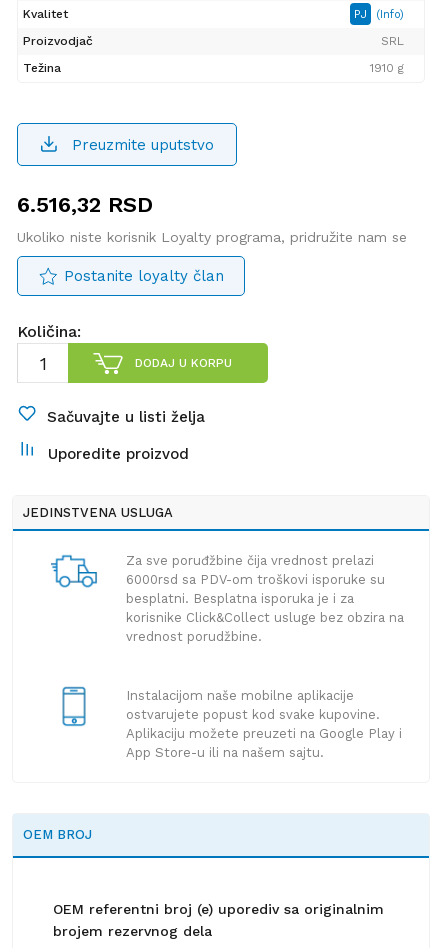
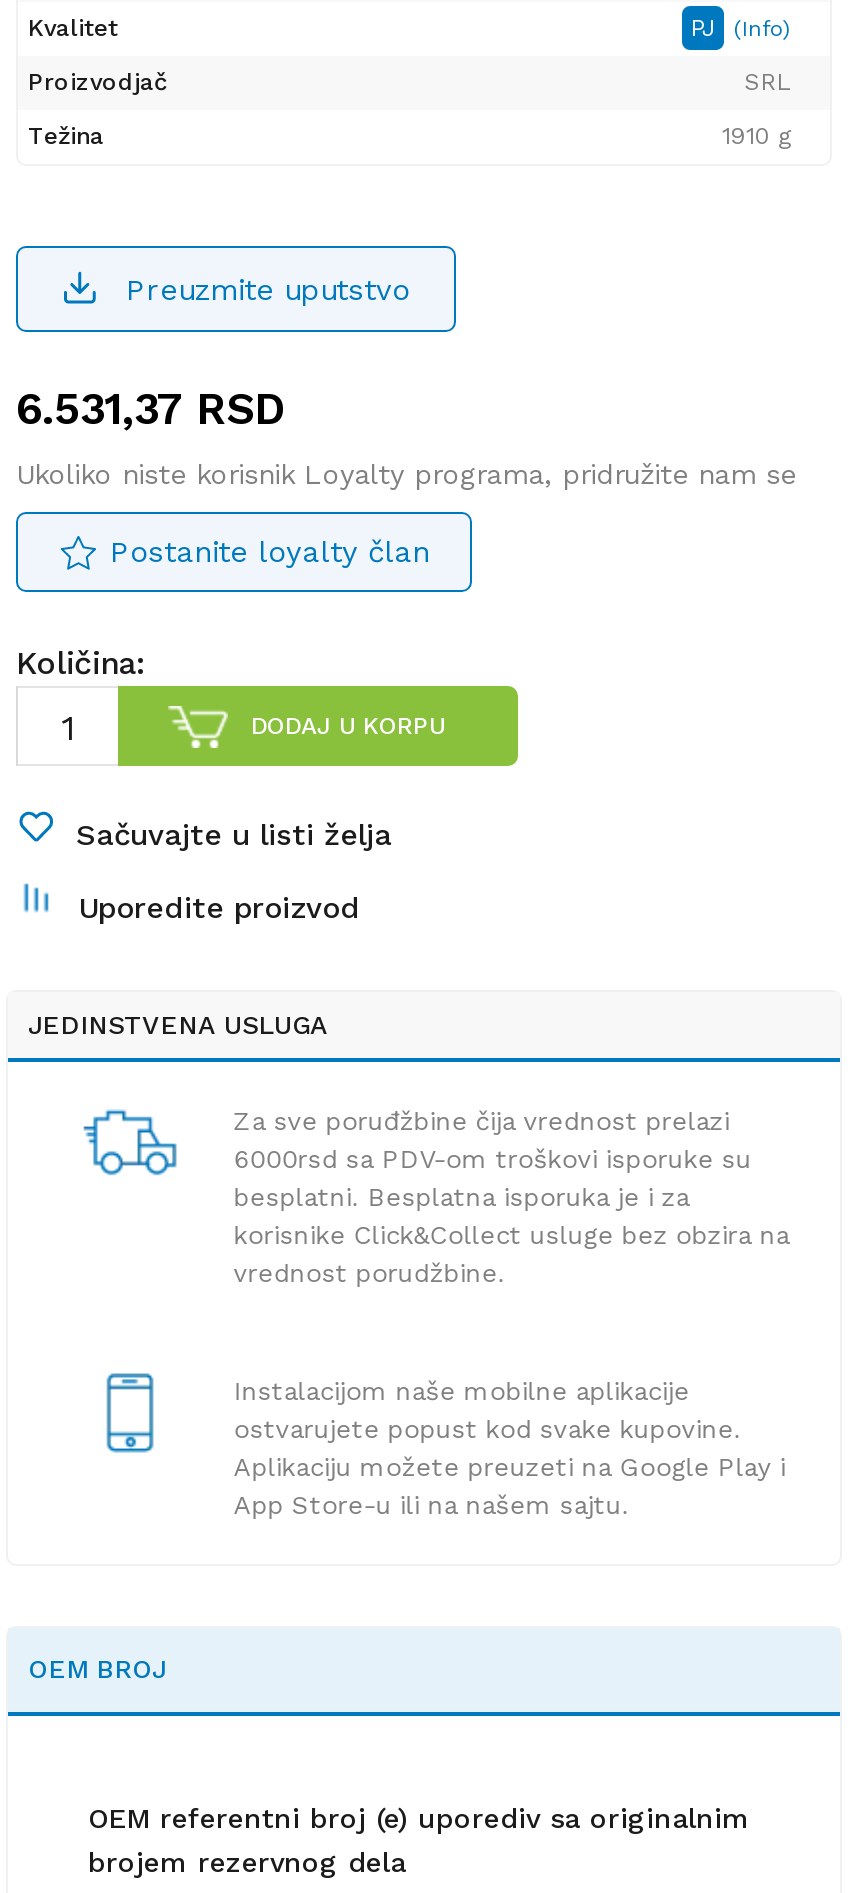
- 6.516,32 RSD
+ 6.531,37 RSD
